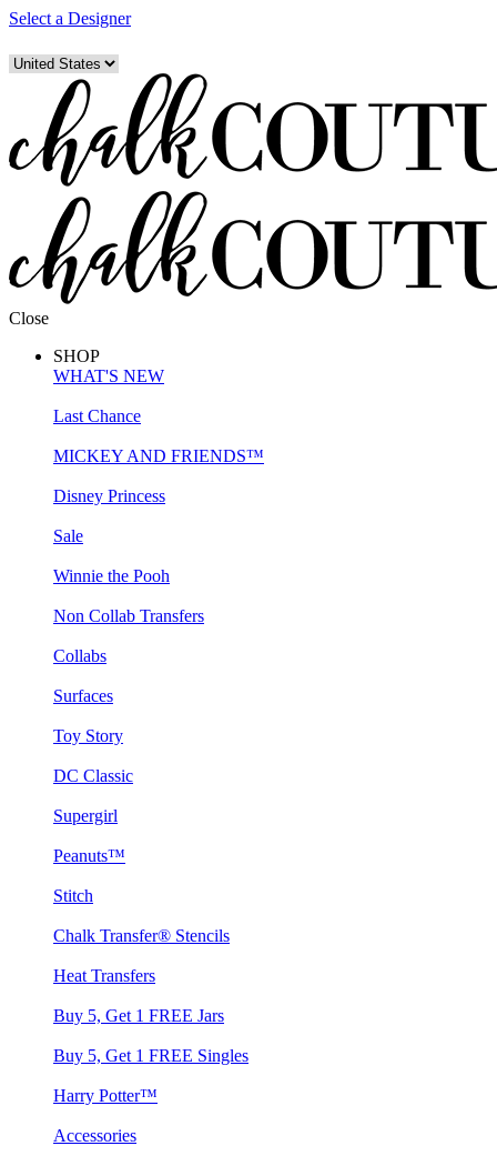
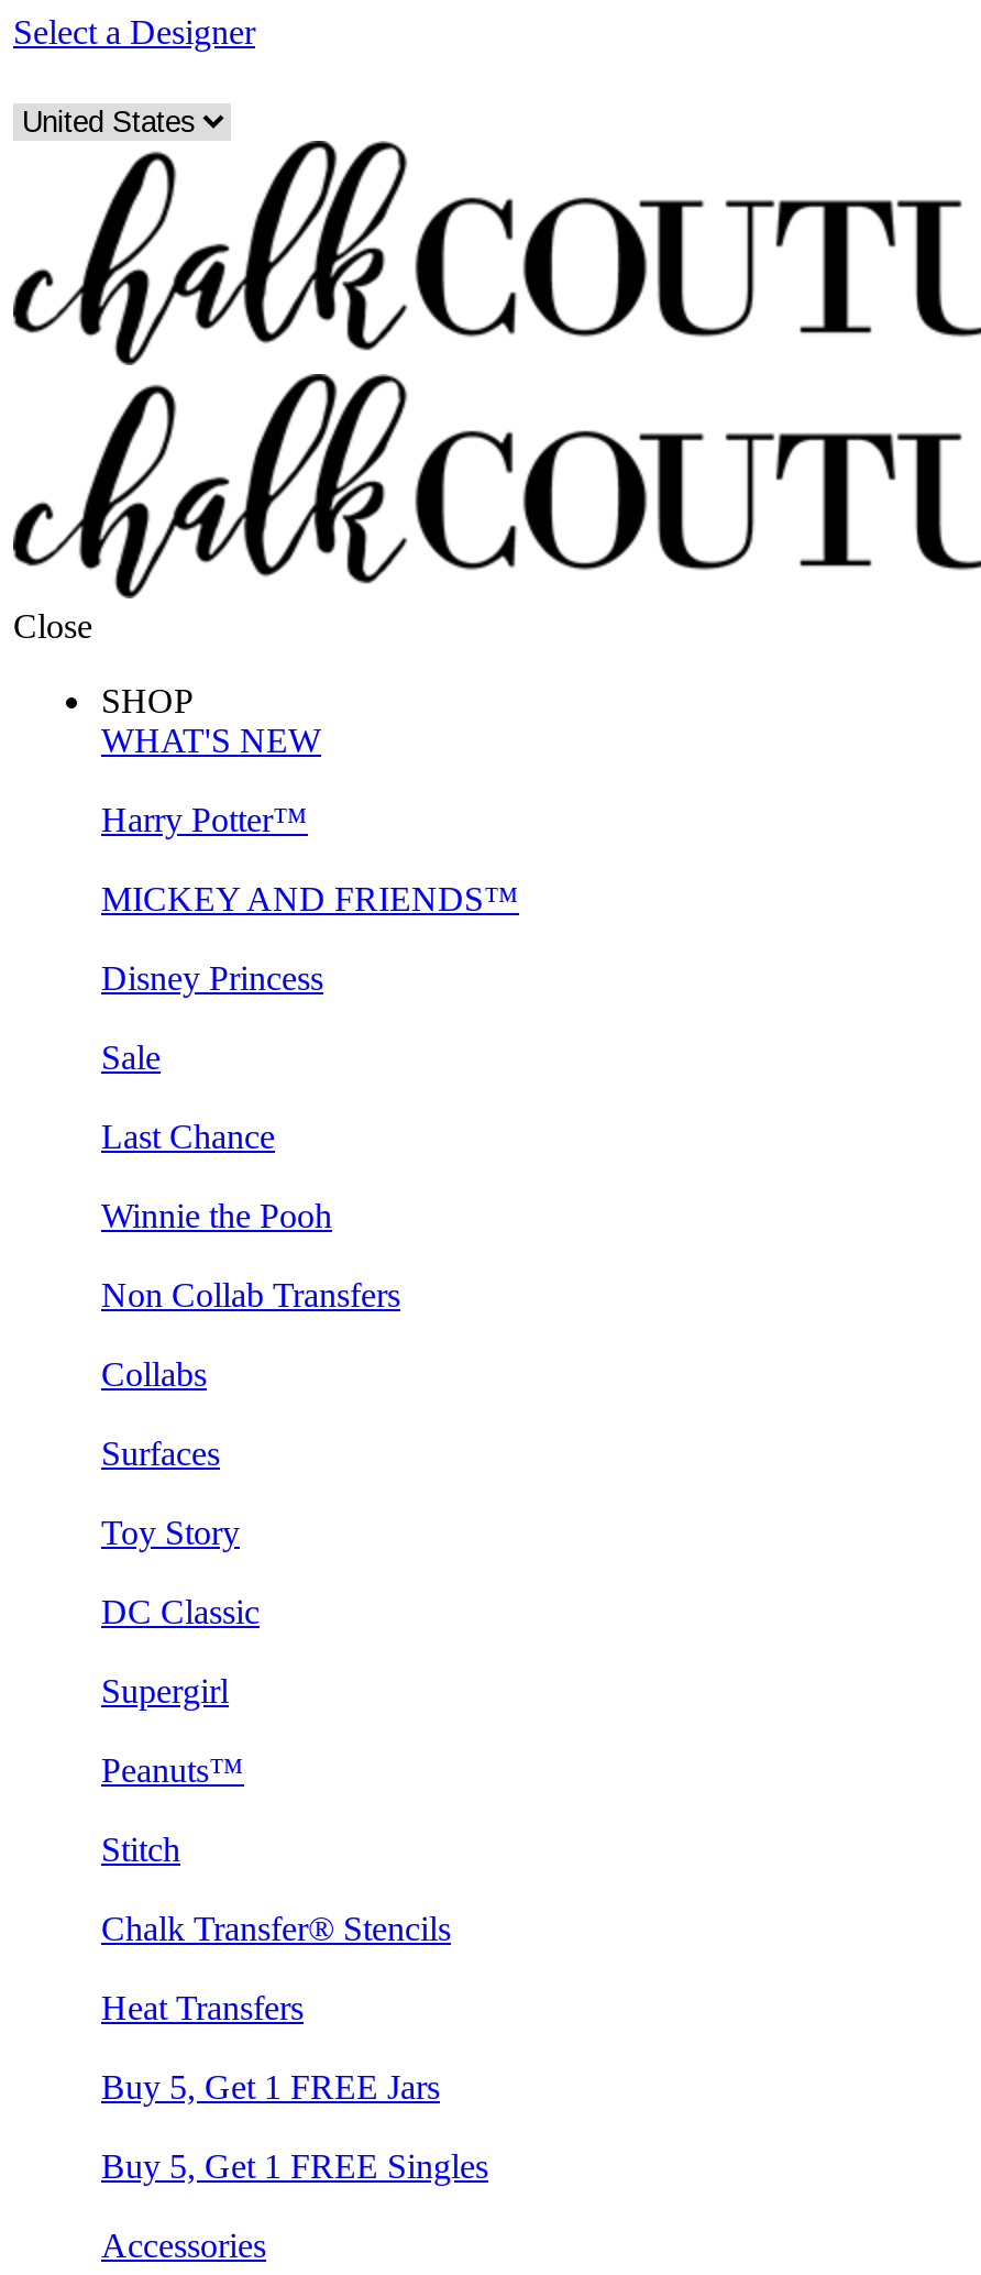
moved down: Last Chance

moved down: Winnie the Pooh | Non Collab Transfers | Collabs | ... | Buy 5, Get 1 FREE Jars | Buy 5, Get 1 FREE Singles

moved up: Harry Potter™
